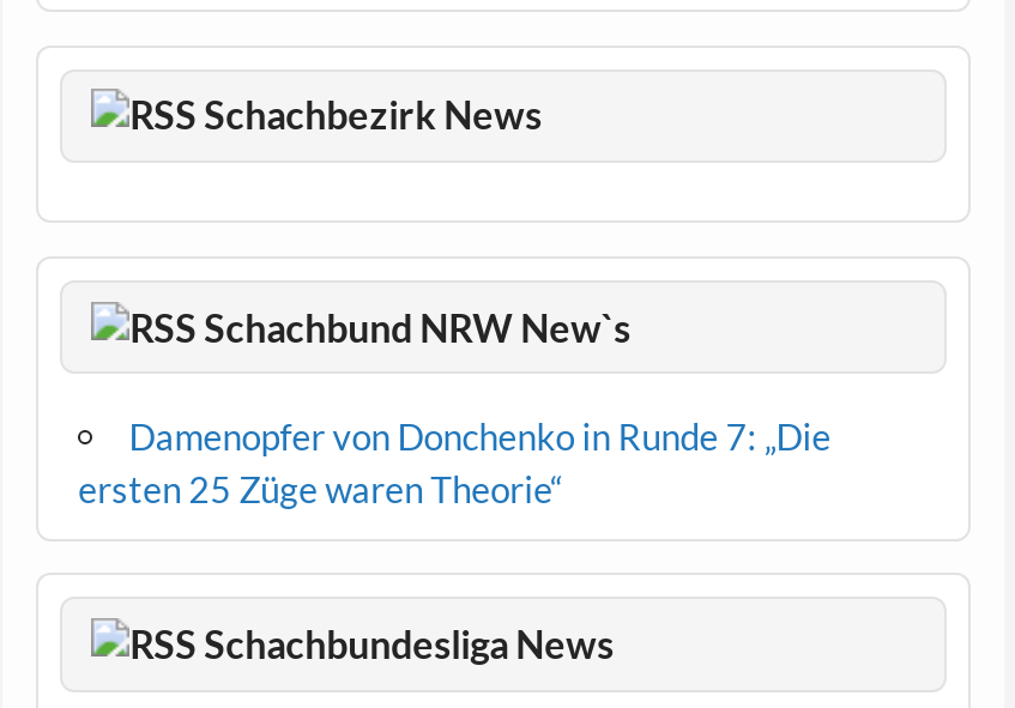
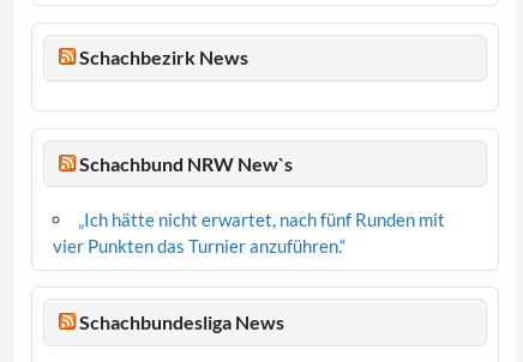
- Damenopfer von Donchenko in Runde 7: „Die
- ersten 25 Züge waren Theorie“
+ „Ich hätte nicht erwartet, nach fünf Runden mit
+ vier Punkten das Turnier anzuführen.“
